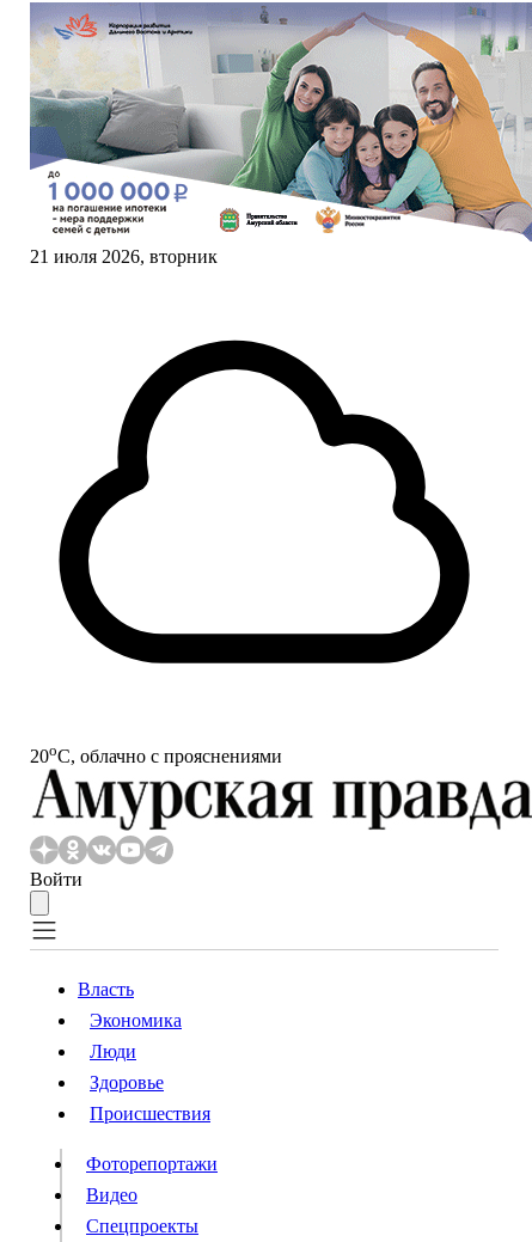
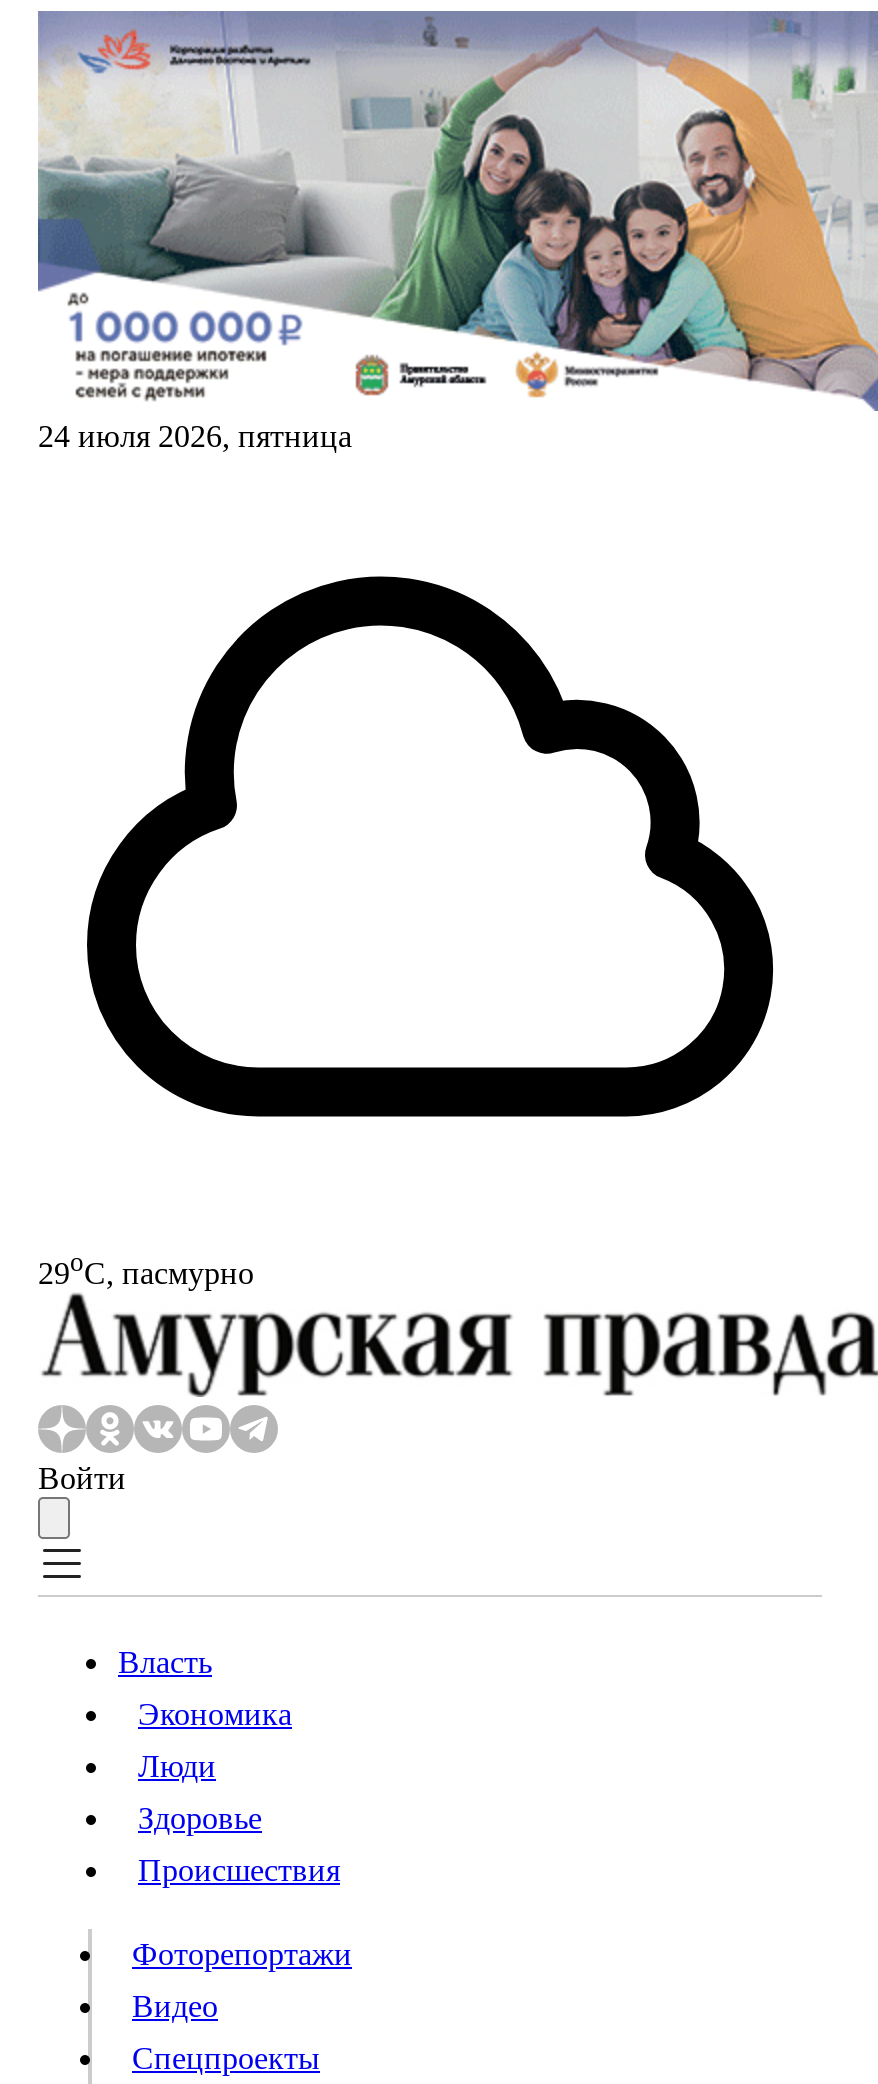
- 21 июля 2026, вторник
+ 24 июля 2026, пятница

- 20oС, облачно с прояснениями
+ 29oС, пасмурно
